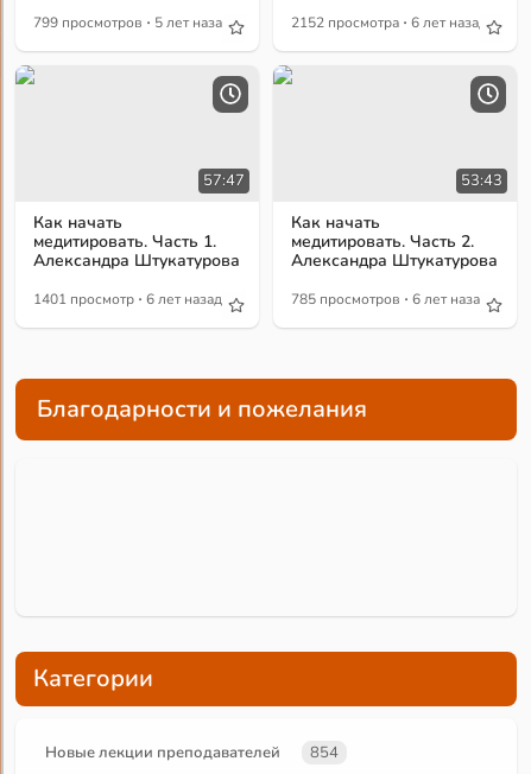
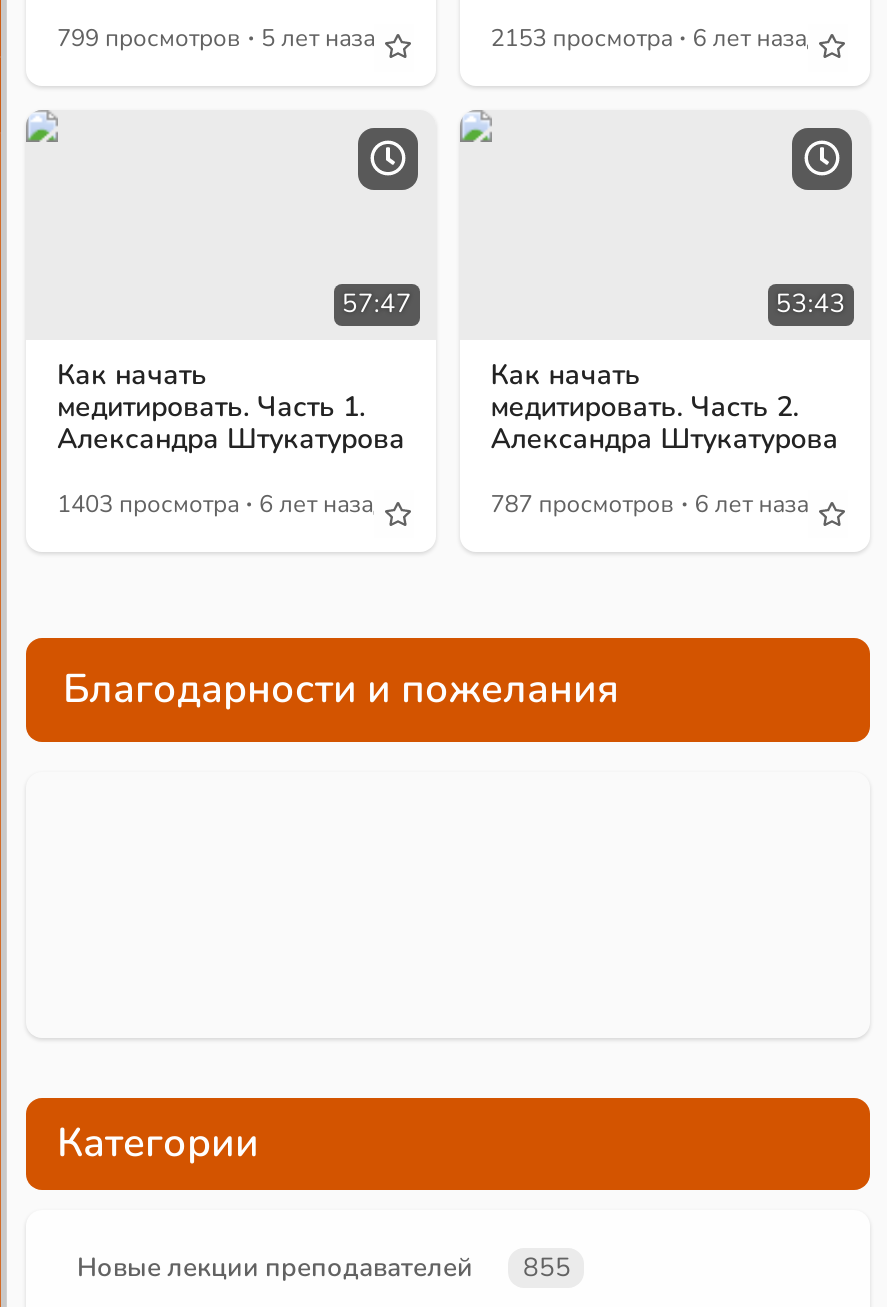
- 2152 просмотра · 6 лет назад
+ 2153 просмотра · 6 лет назад

- 1401 просмотр · 6 лет назад
+ 1403 просмотра · 6 лет назад

- 785 просмотров · 6 лет назад
+ 787 просмотров · 6 лет назад

- Новые лекции преподавателей 854
+ Новые лекции преподавателей 855
